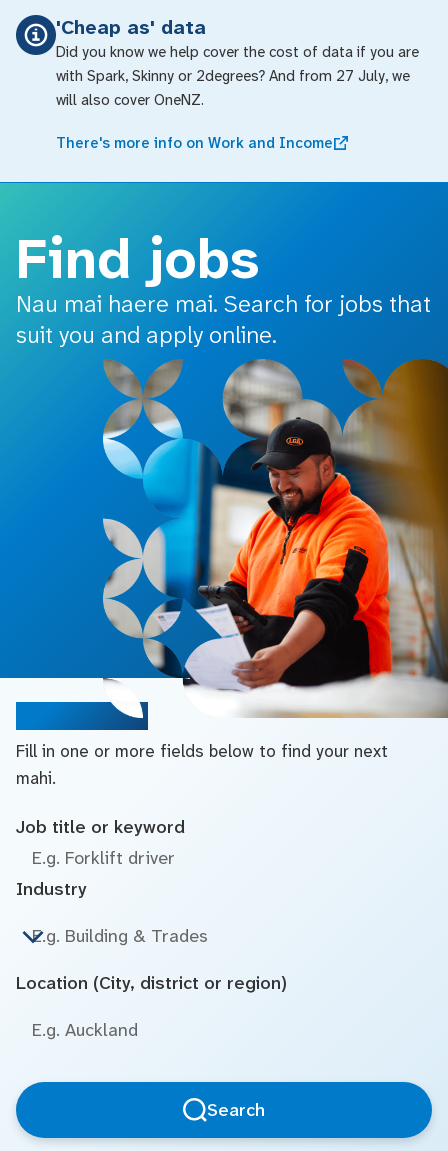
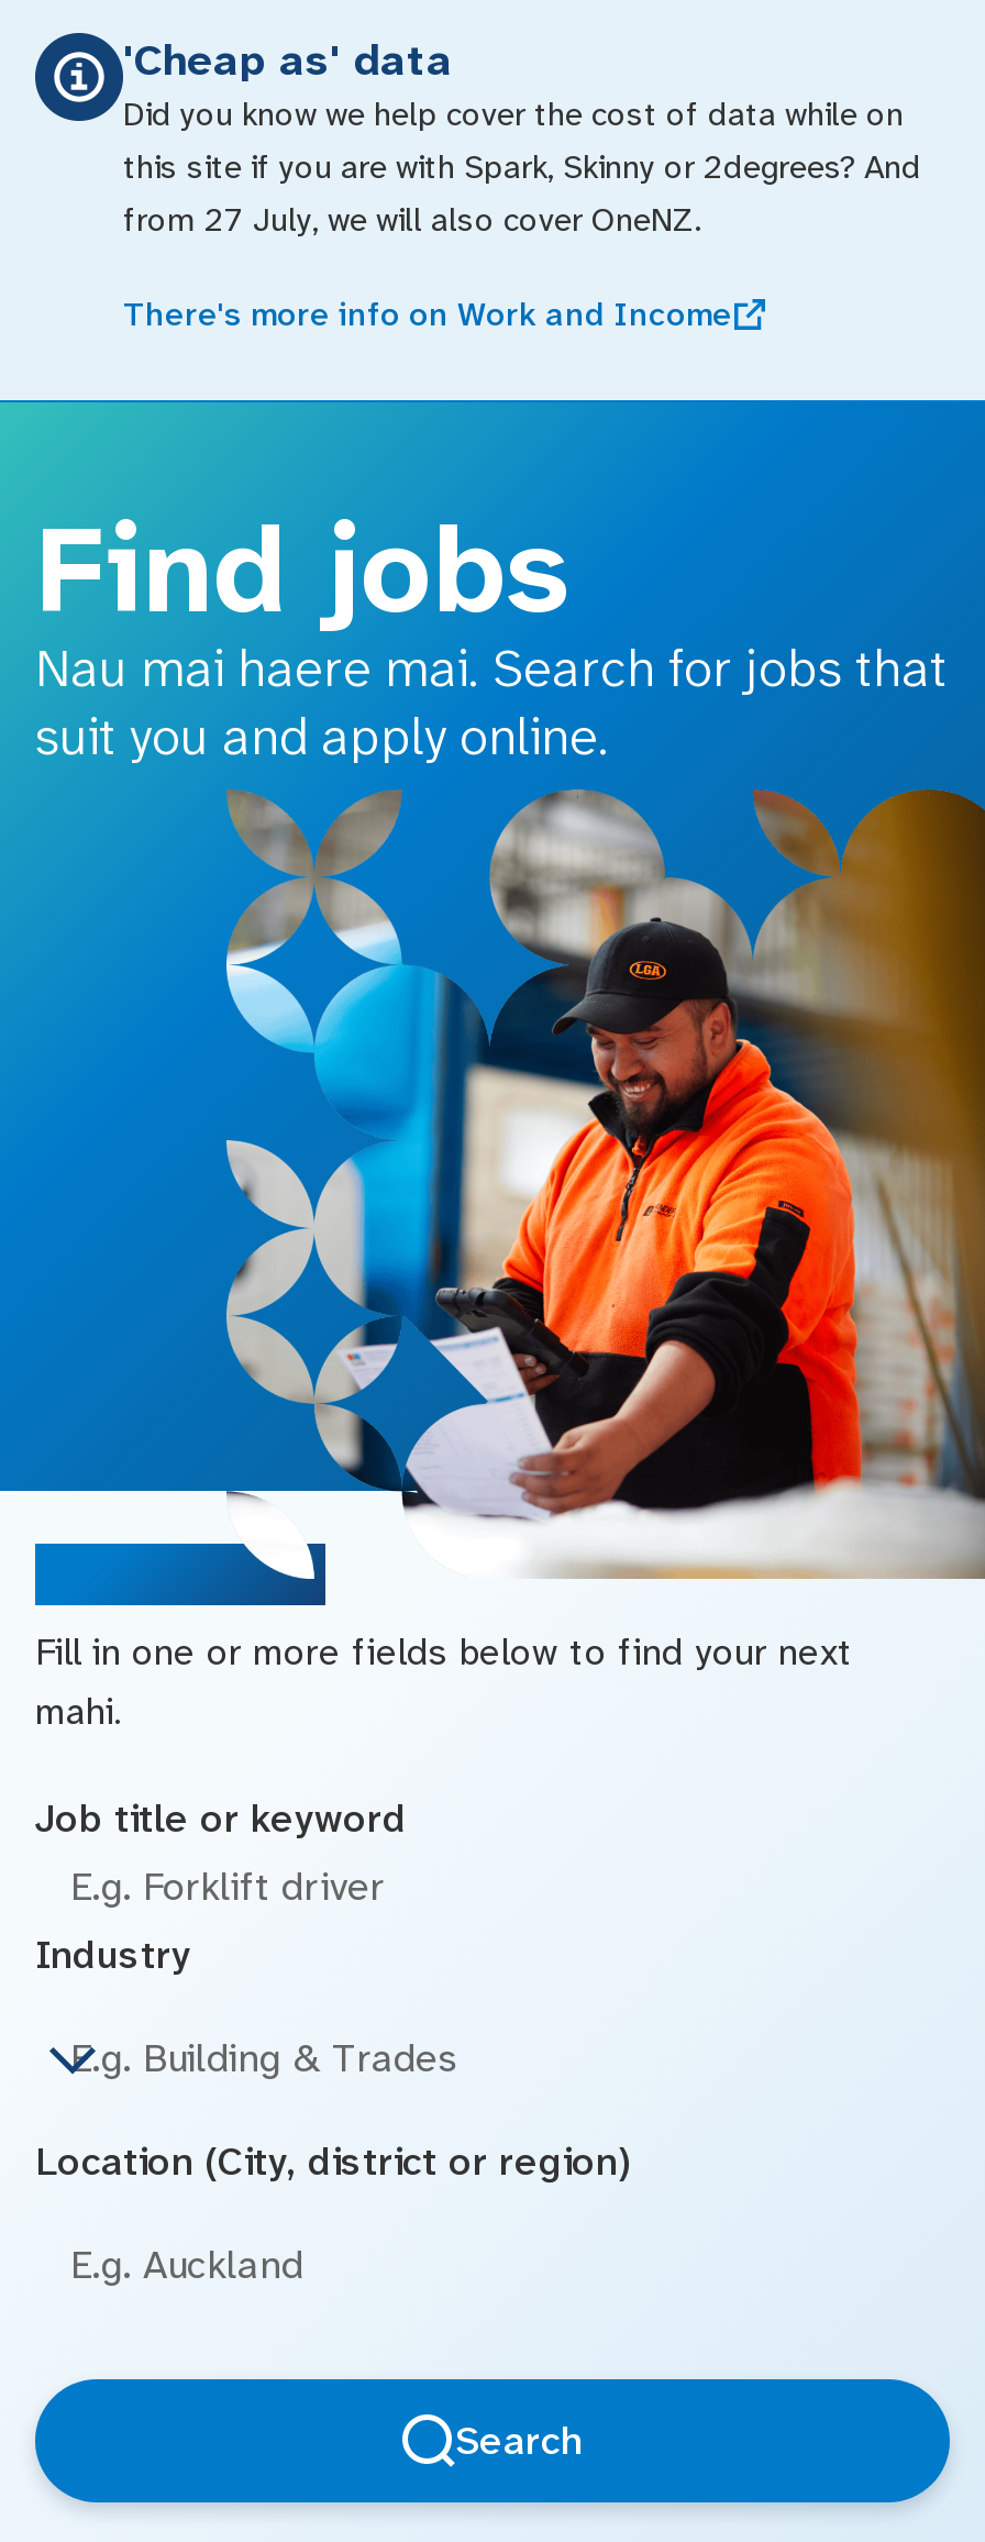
- Did you know we help cover the cost of data if you are
- with Spark, Skinny or 2degrees? And from 27 July, we
- will also cover OneNZ.
+ Did you know we help cover the cost of data while on
+ this site if you are with Spark, Skinny or 2degrees? And
+ from 27 July, we will also cover OneNZ.
